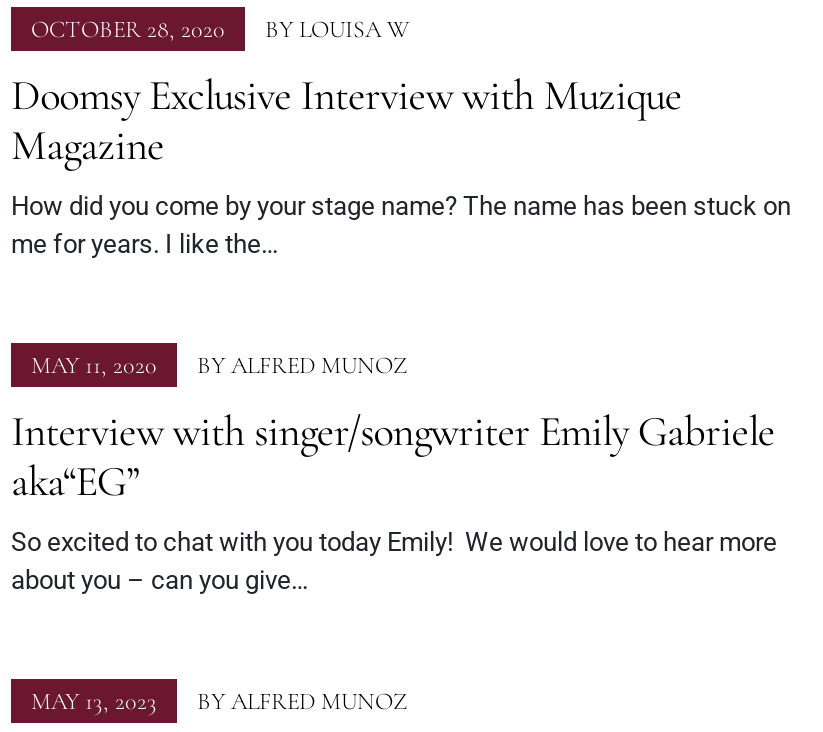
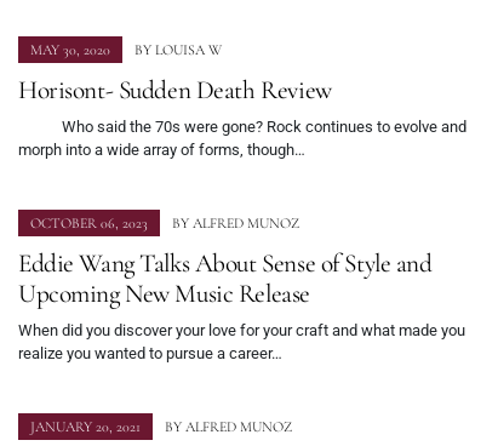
- OCTOBER 28, 2020 BY LOUISA W
+ MAY 30, 2020 BY LOUISA W

- Doomsy Exclusive Interview with Muzique
- Magazine
- How did you come by your stage name? The name has been stuck on
- me for years. I like the…
+ Horisont- Sudden Death Review
+ Who said the 70s were gone? Rock continues to evolve and
+ morph into a wide array of forms, though…

- MAY 11, 2020 BY ALFRED MUNOZ
+ OCTOBER 06, 2023 BY ALFRED MUNOZ

- Interview with singer/songwriter Emily Gabriele
- aka“EG”
- So excited to chat with you today Emily! We would love to hear more
- about you – can you give…
+ Eddie Wang Talks About Sense of Style and
+ Upcoming New Music Release
+ When did you discover your love for your craft and what made you
+ realize you wanted to pursue a career…

- MAY 13, 2023 BY ALFRED MUNOZ
+ JANUARY 20, 2021 BY ALFRED MUNOZ
